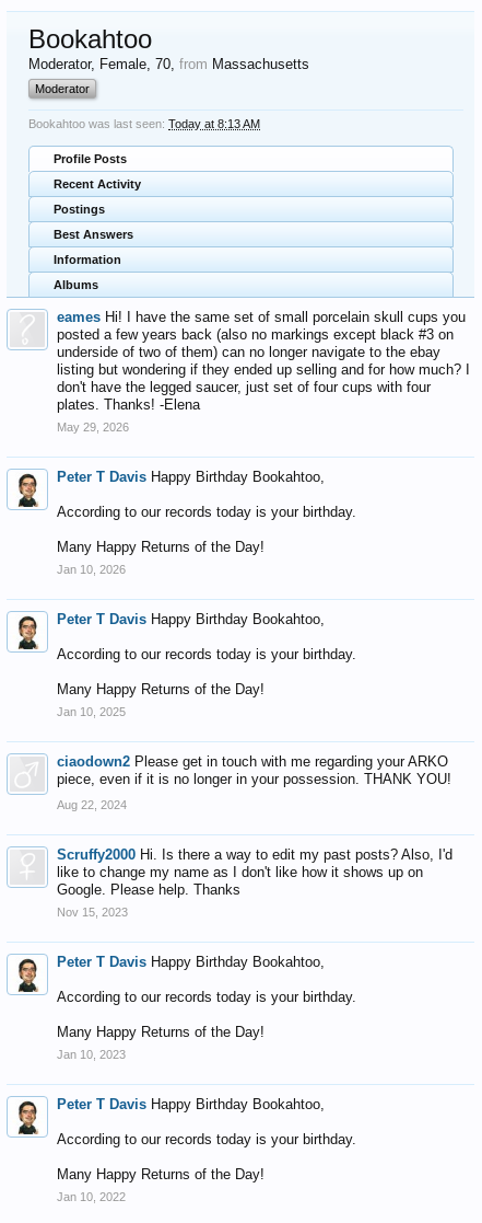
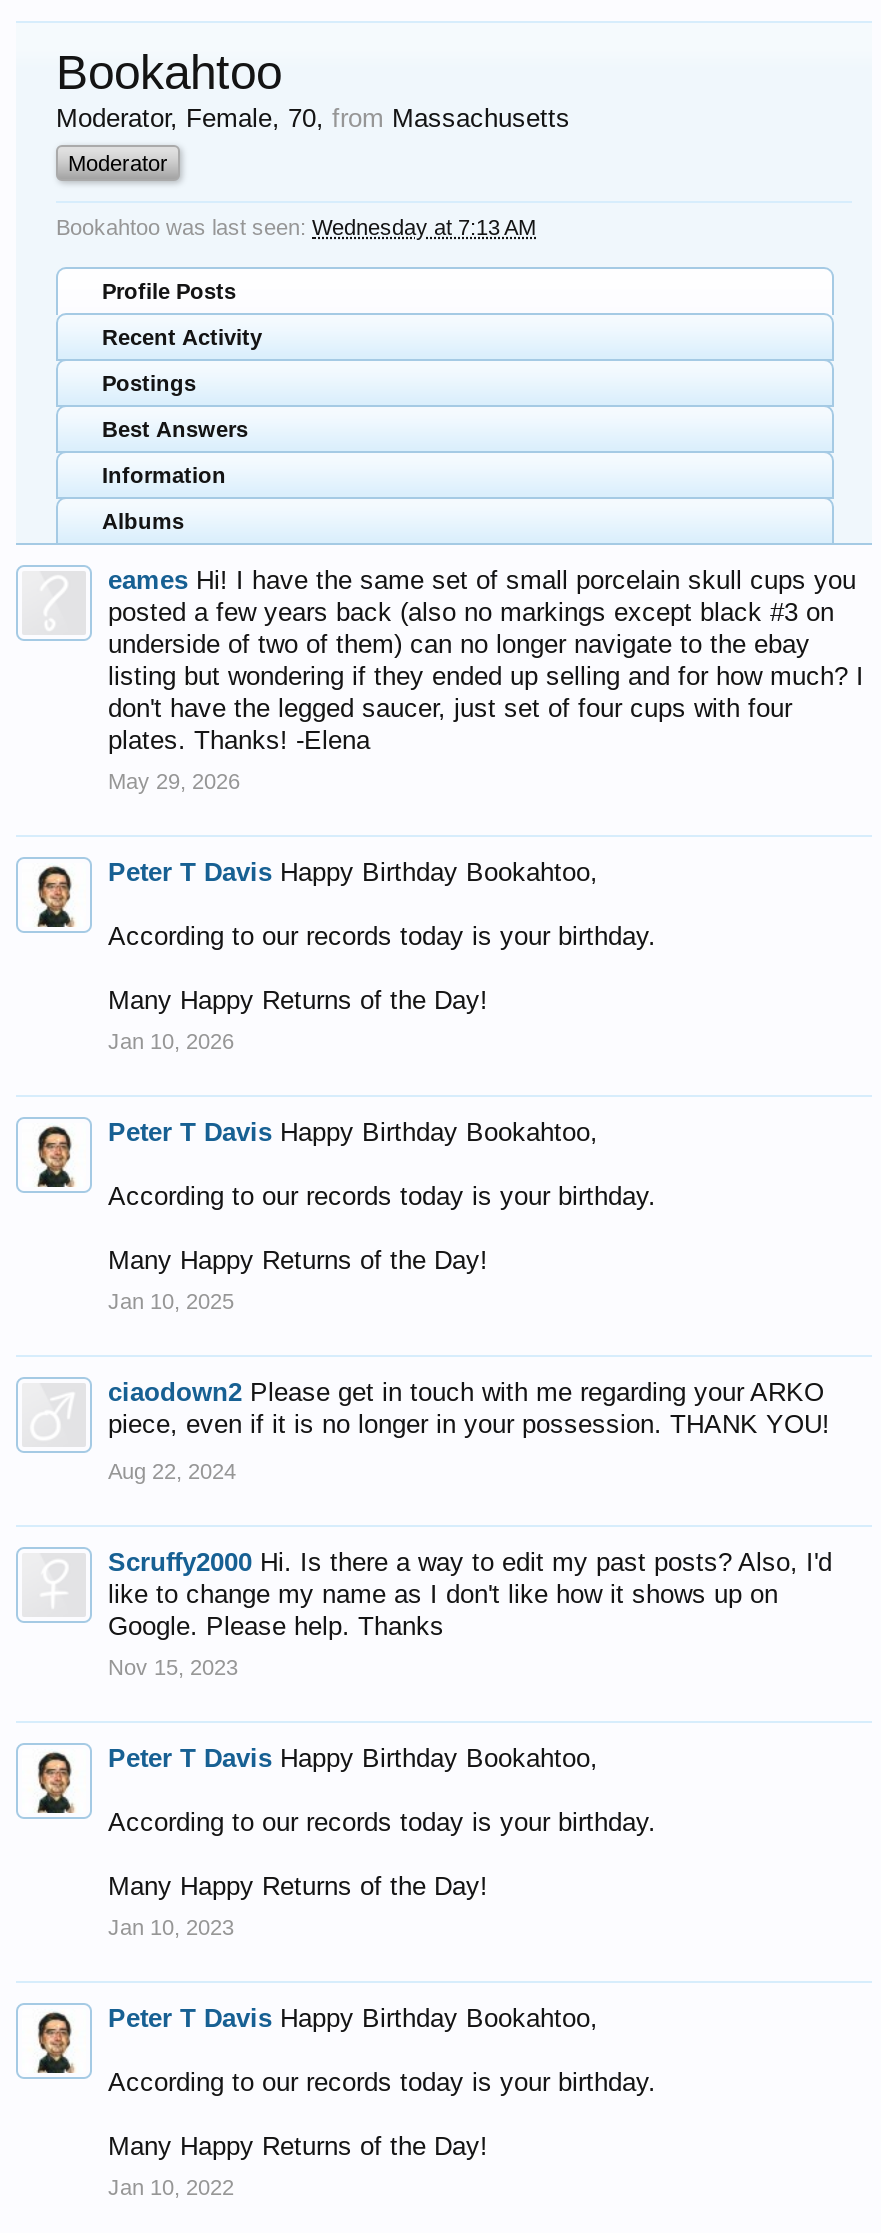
- Bookahtoo was last seen: Today at 8:13 AM
+ Bookahtoo was last seen: Wednesday at 7:13 AM
